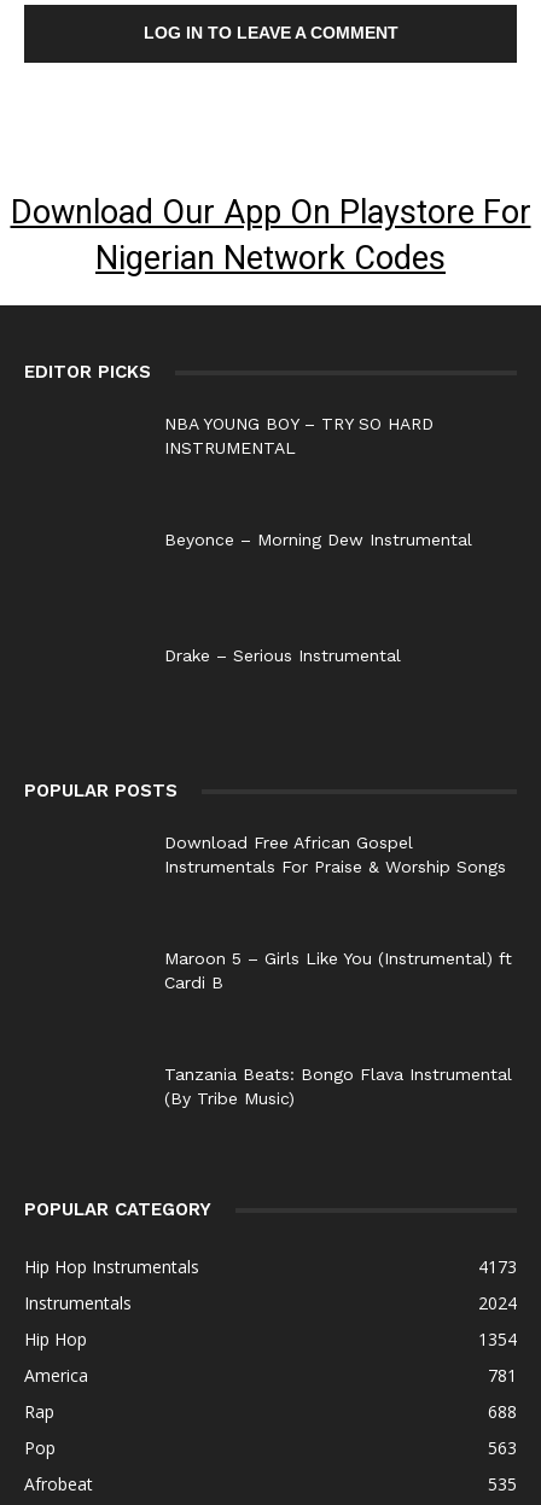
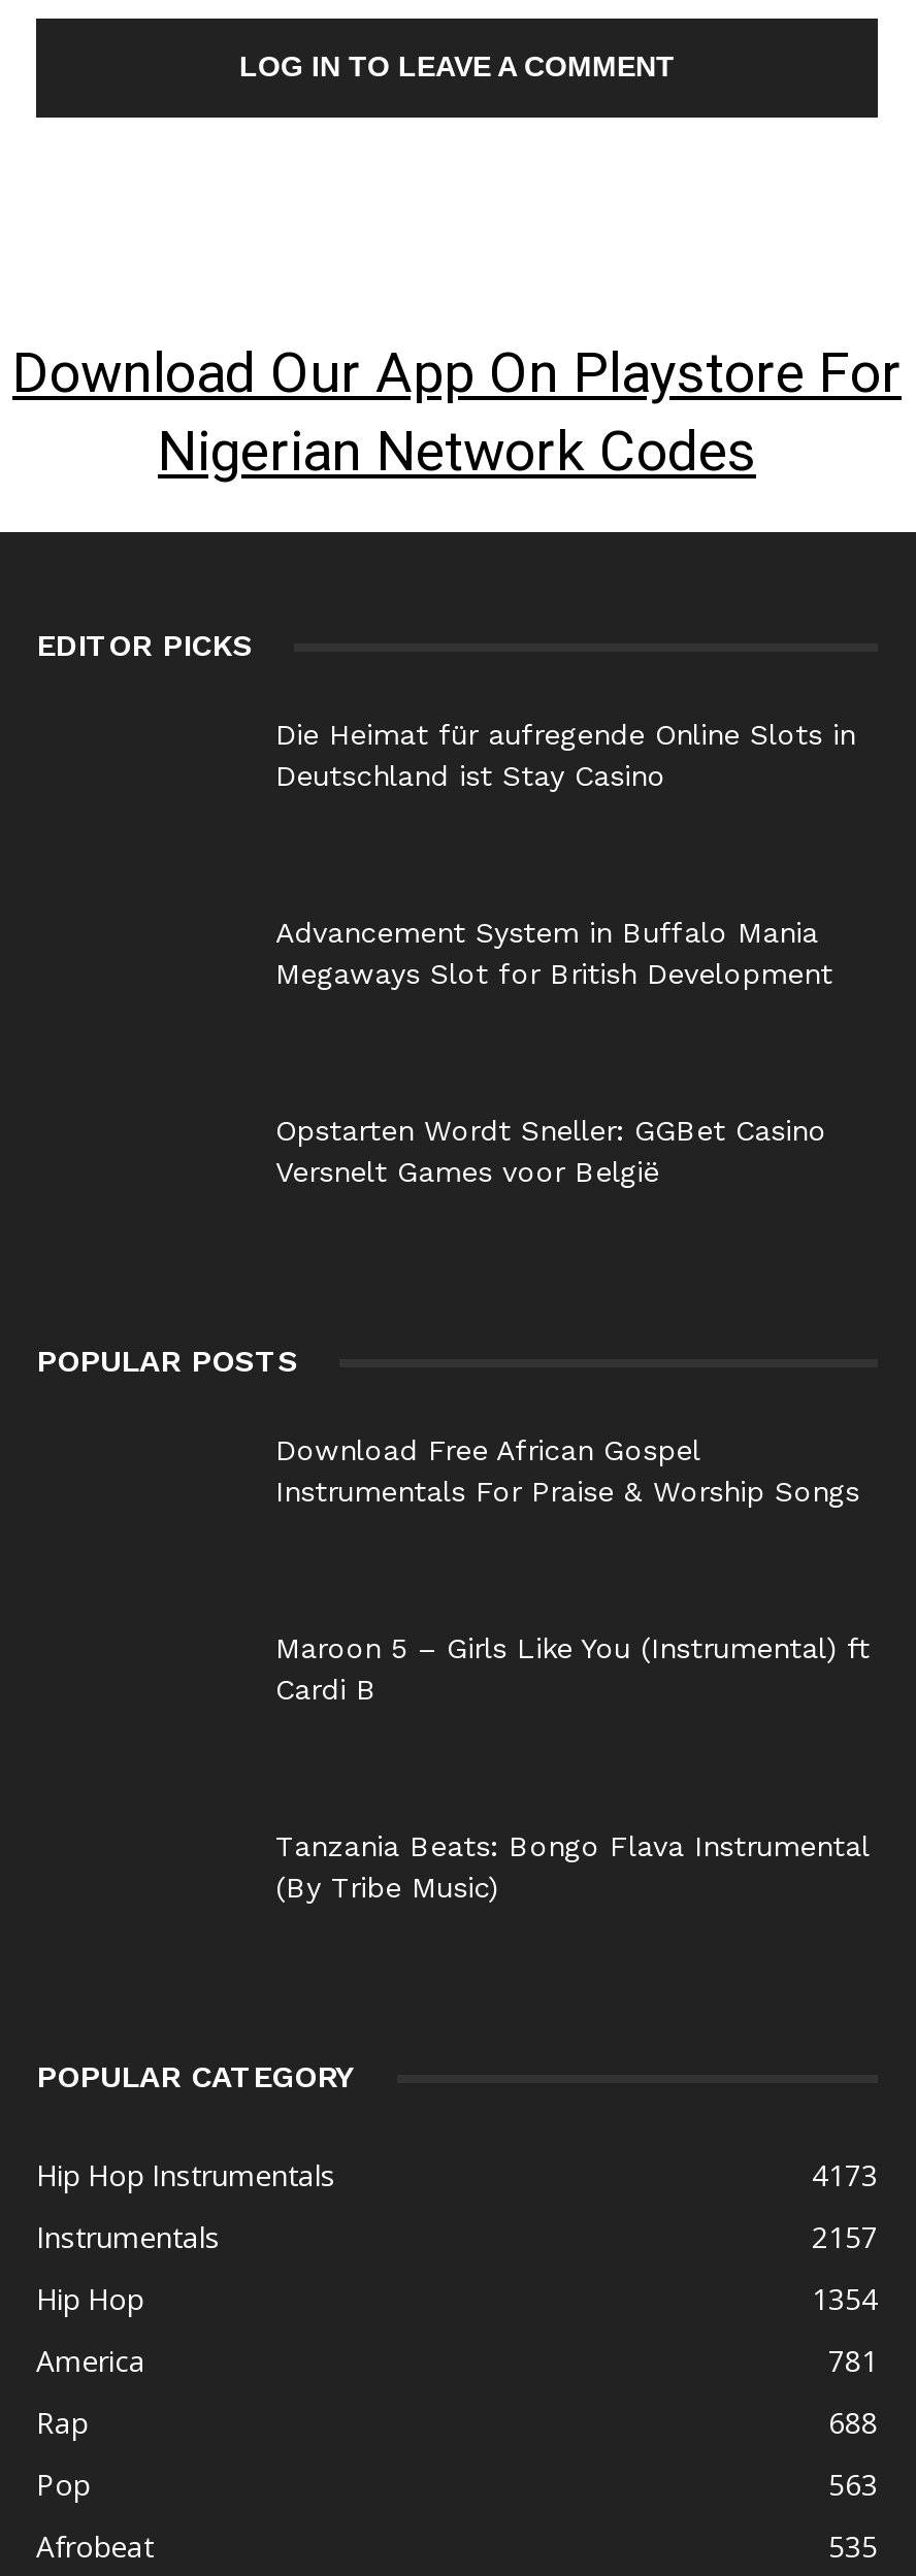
- NBA YOUNG BOY – TRY SO HARD
- INSTRUMENTAL
+ Die Heimat für aufregende Online Slots in
+ Deutschland ist Stay Casino

- Beyonce – Morning Dew Instrumental
+ Advancement System in Buffalo Mania
+ Megaways Slot for British Development

- Drake – Serious Instrumental
+ Opstarten Wordt Sneller: GGBet Casino
+ Versnelt Games voor België

- 2024
+ 2157
